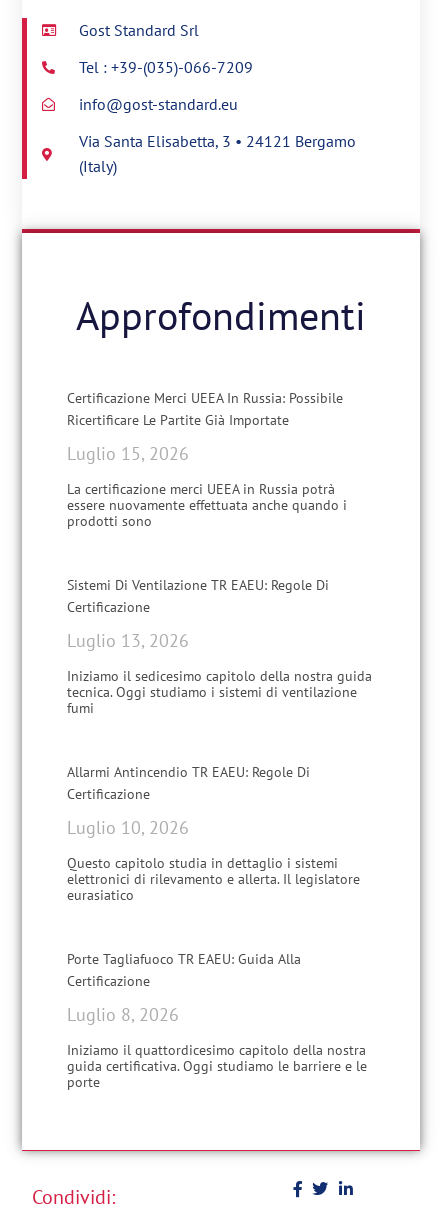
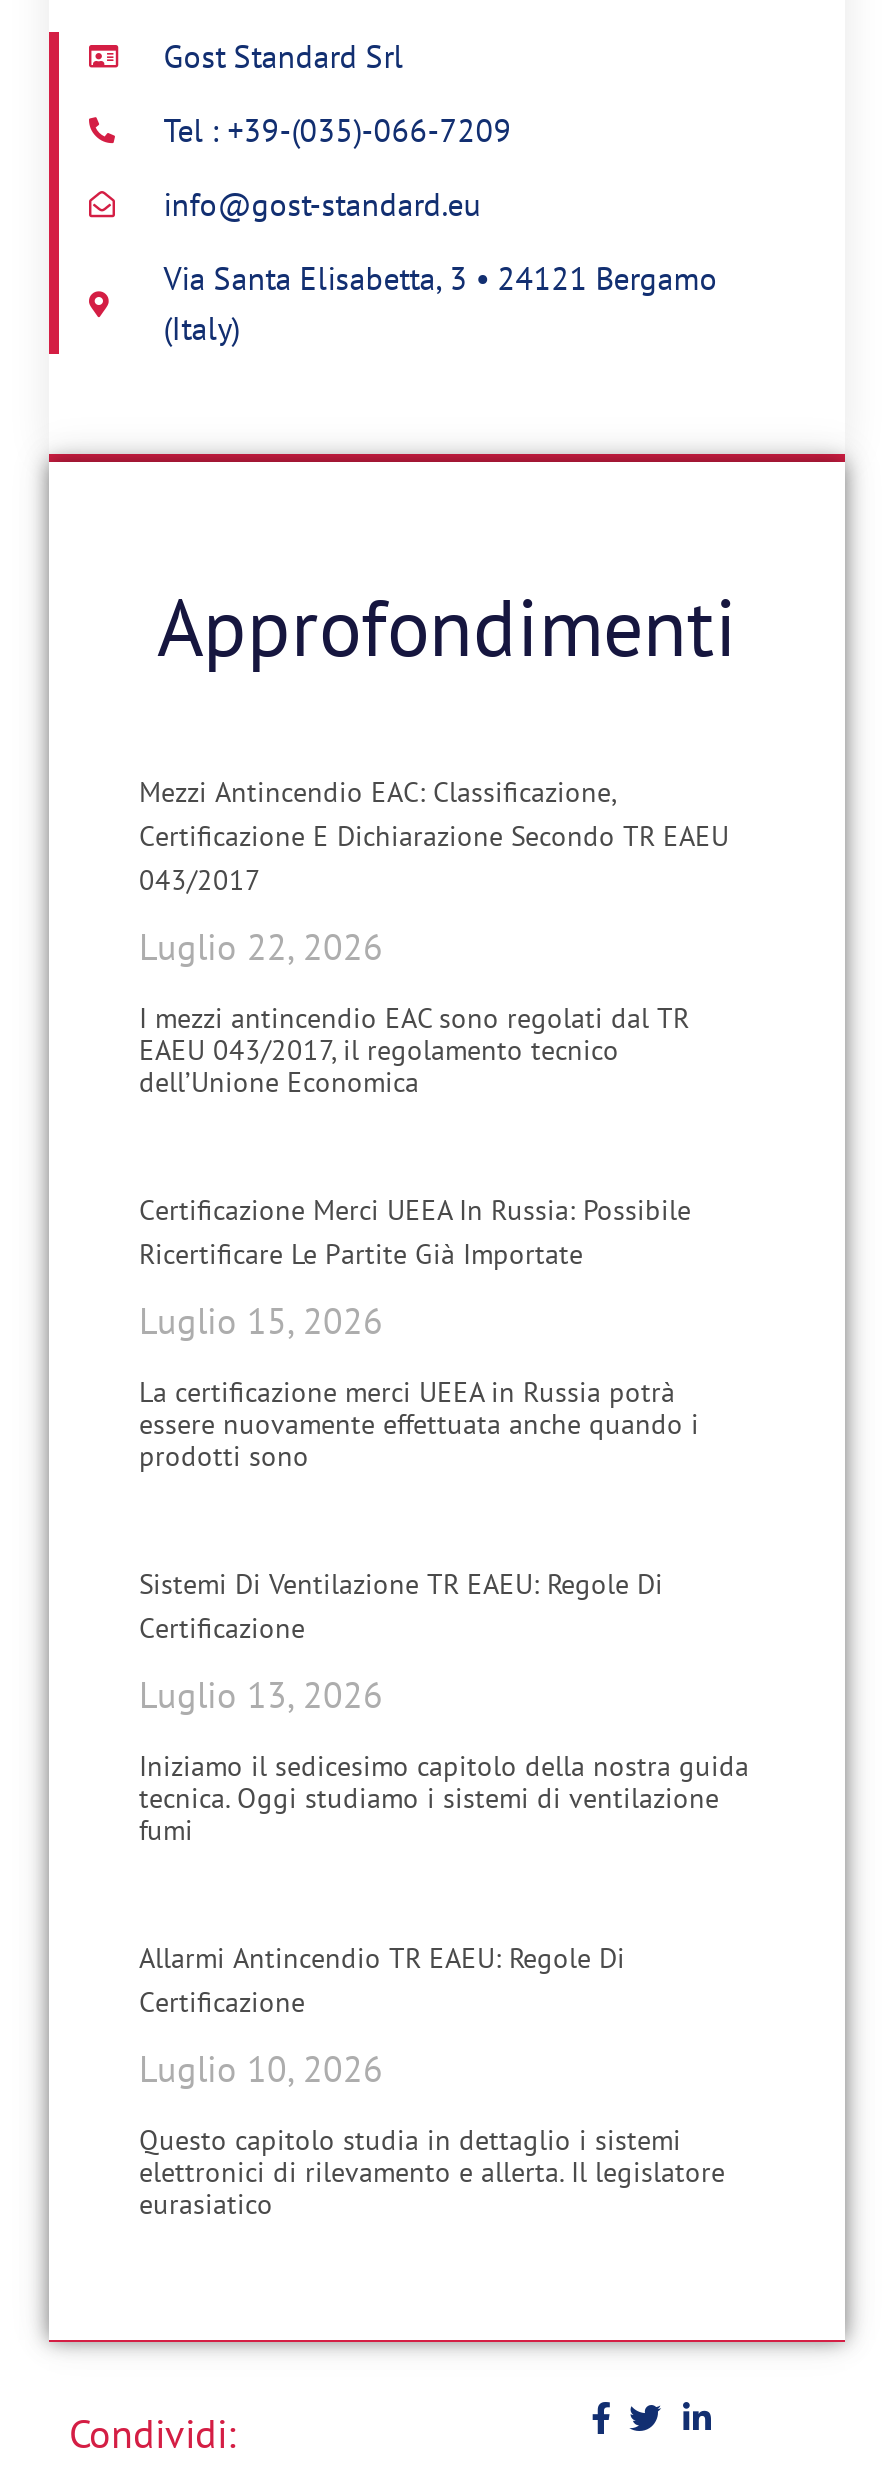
+ Mezzi Antincendio EAC: Classificazione,
+ Certificazione E Dichiarazione Secondo TR EAEU
+ 043/2017
+ Luglio 22, 2026
+ I mezzi antincendio EAC sono regolati dal TR
+ EAEU 043/2017, il regolamento tecnico
+ dell’Unione Economica

moved down: Certificazione Merci UEEA In Russia: Possibile | Ricertificare Le Partite Già Importate | Luglio 15, 2026 | ... | elettronici di rilevamento e allerta. Il legislatore | eurasiatico

- Porte Tagliafuoco TR EAEU: Guida Alla
- Certificazione
- Luglio 8, 2026
- Iniziamo il quattordicesimo capitolo della nostra
- guida certificativa. Oggi studiamo le barriere e le
- porte
